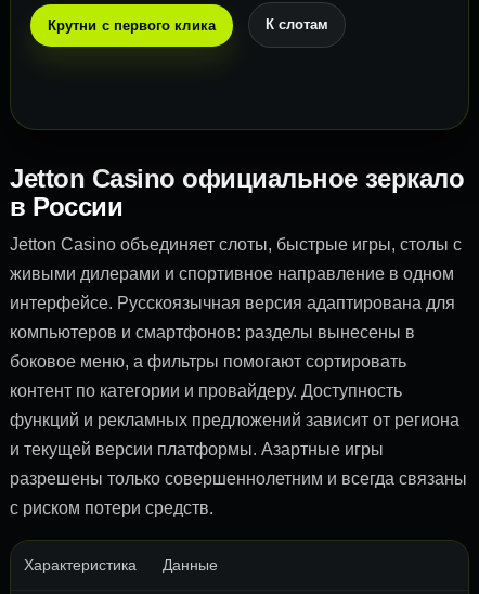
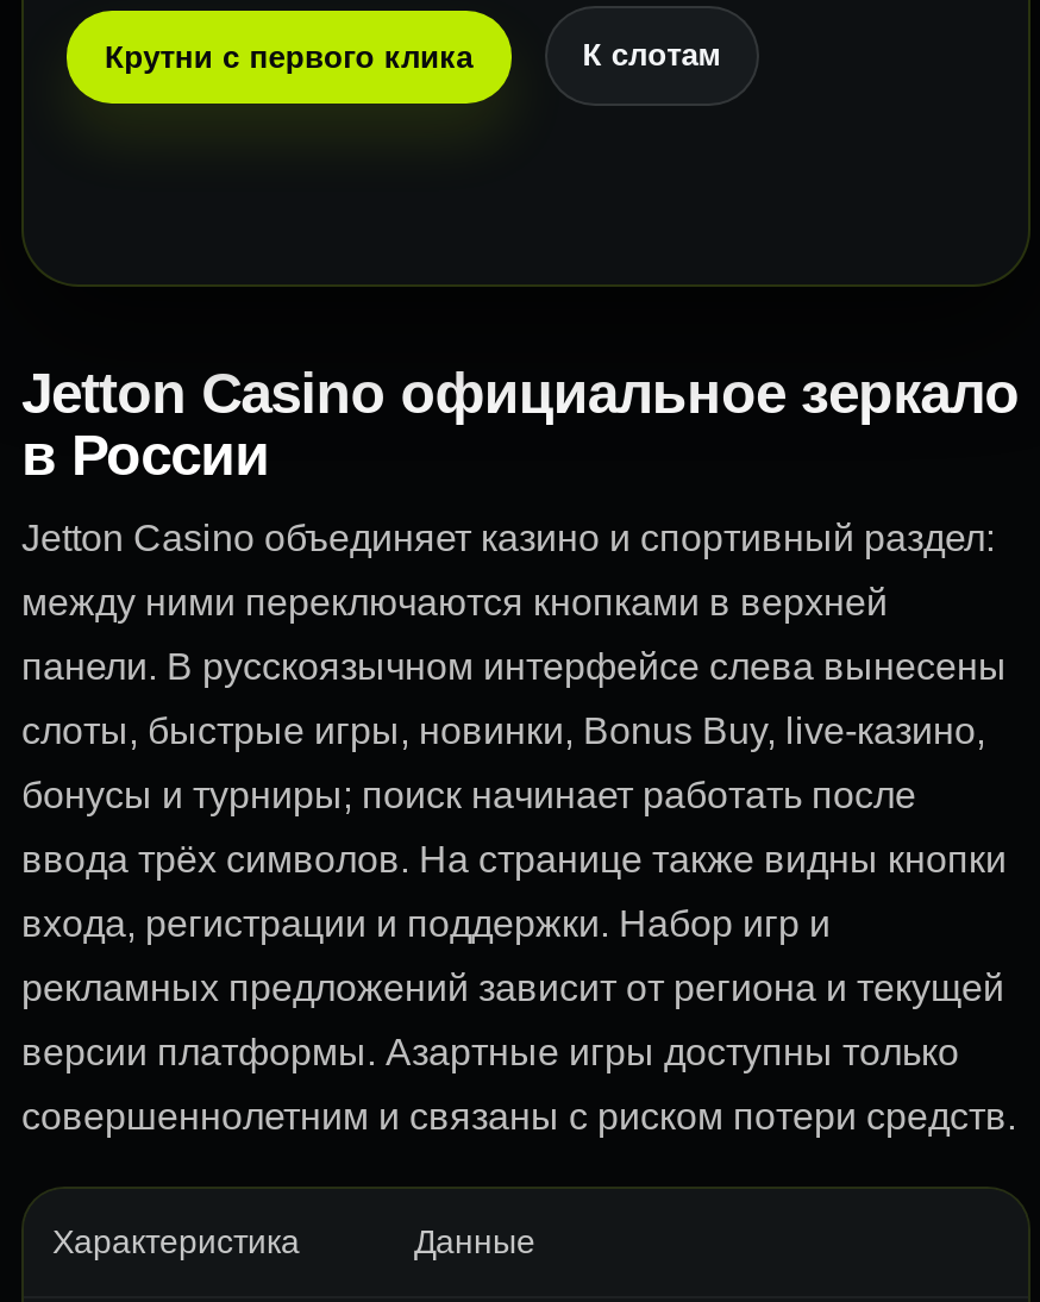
- Jetton Casino объединяет слоты, быстрые игры, столы с
+ Jetton Casino объединяет казино и спортивный раздел:

- живыми дилерами и спортивное направление в одном
+ между ними переключаются кнопками в верхней

- интерфейсе. Русскоязычная версия адаптирована для
+ панели. В русскоязычном интерфейсе слева вынесены

- компьютеров и смартфонов: разделы вынесены в
+ слоты, быстрые игры, новинки, Bonus Buy, live-казино,

- боковое меню, а фильтры помогают сортировать
+ бонусы и турниры; поиск начинает работать после

- контент по категории и провайдеру. Доступность
+ ввода трёх символов. На странице также видны кнопки

- функций и рекламных предложений зависит от региона
+ входа, регистрации и поддержки. Набор игр и

- и текущей версии платформы. Азартные игры
+ рекламных предложений зависит от региона и текущей

- разрешены только совершеннолетним и всегда связаны
+ версии платформы. Азартные игры доступны только

- с риском потери средств.
+ совершеннолетним и связаны с риском потери средств.
